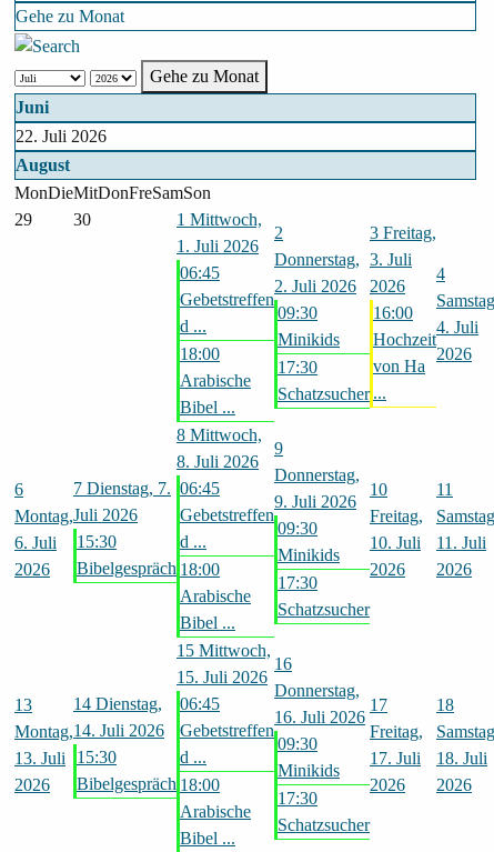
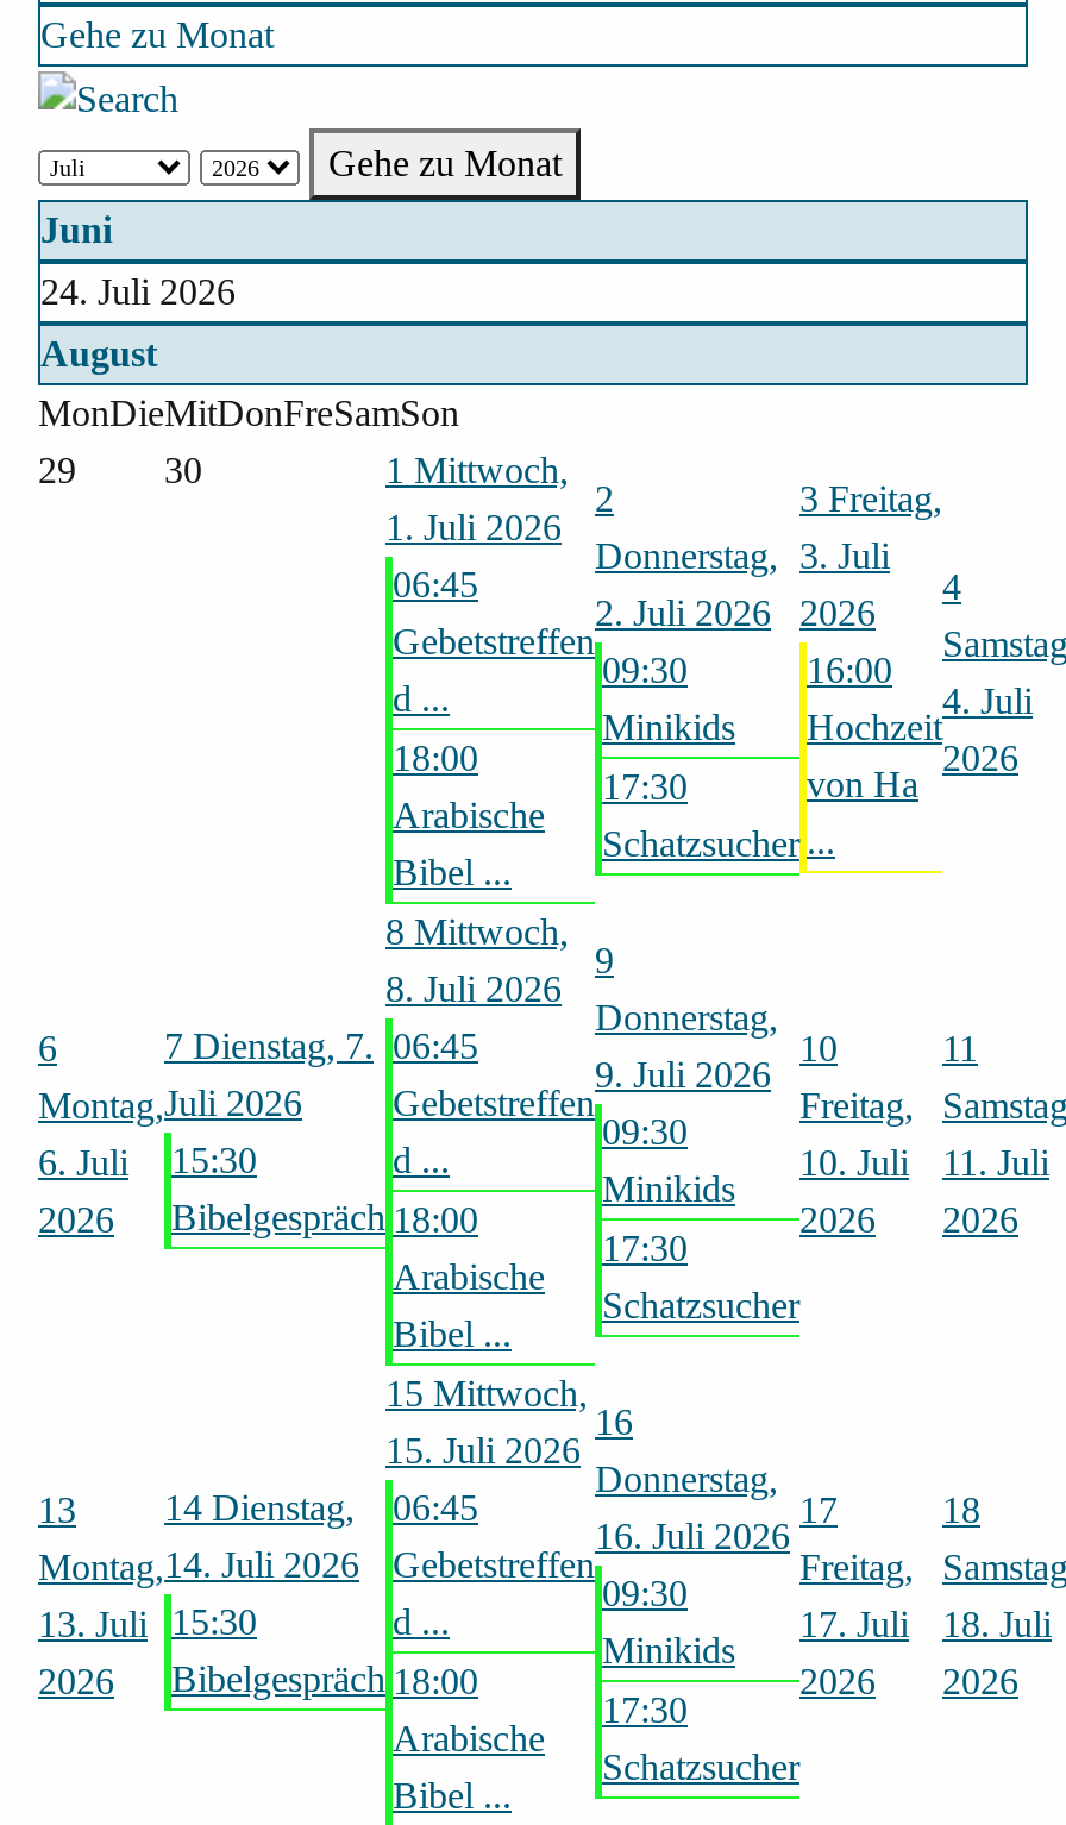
- 22. Juli 2026
+ 24. Juli 2026
